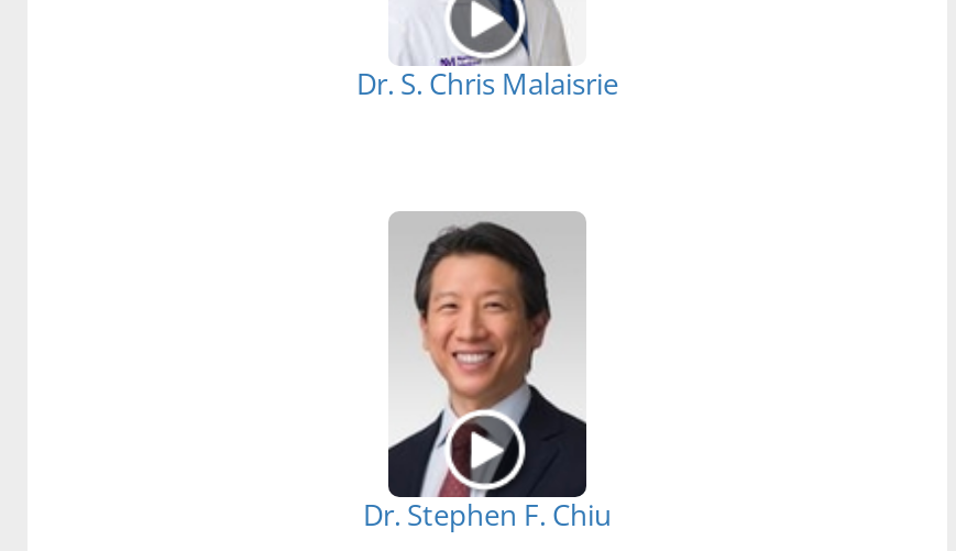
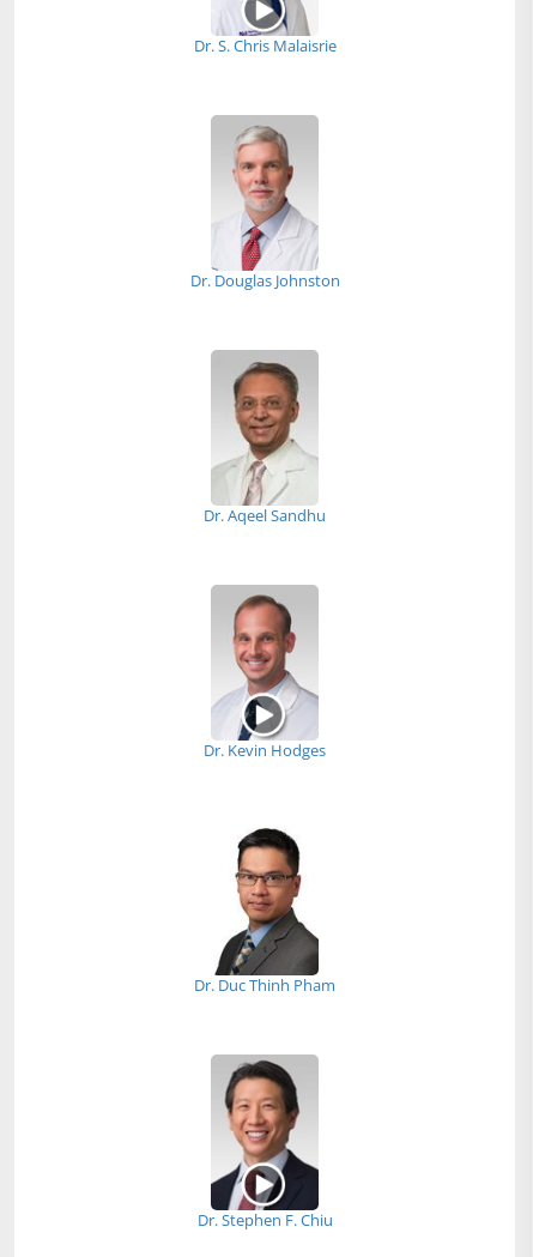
+ [image]
+ Dr. Douglas Johnston

+ [image]
+ Dr. Duc Thinh Pham

+ [image]
+ Dr. Aqeel Sandhu

+ [image]
+ Dr. Kevin Hodges
